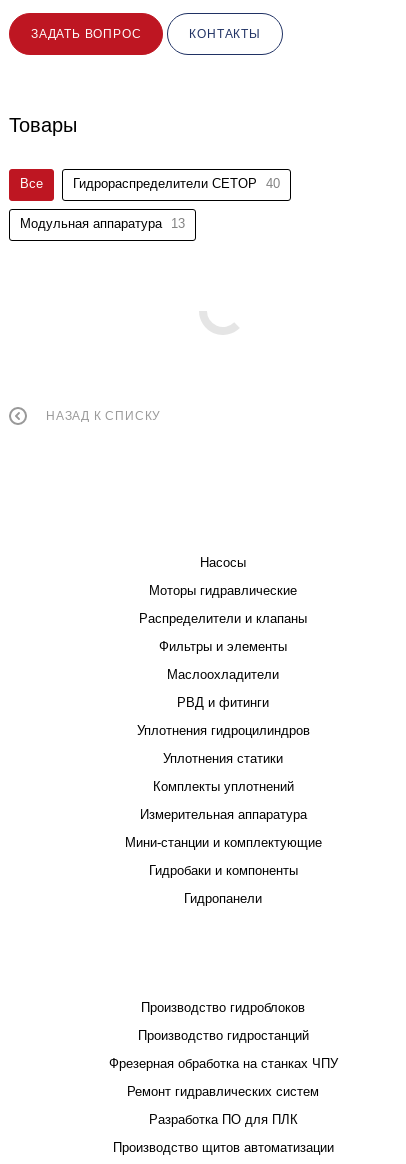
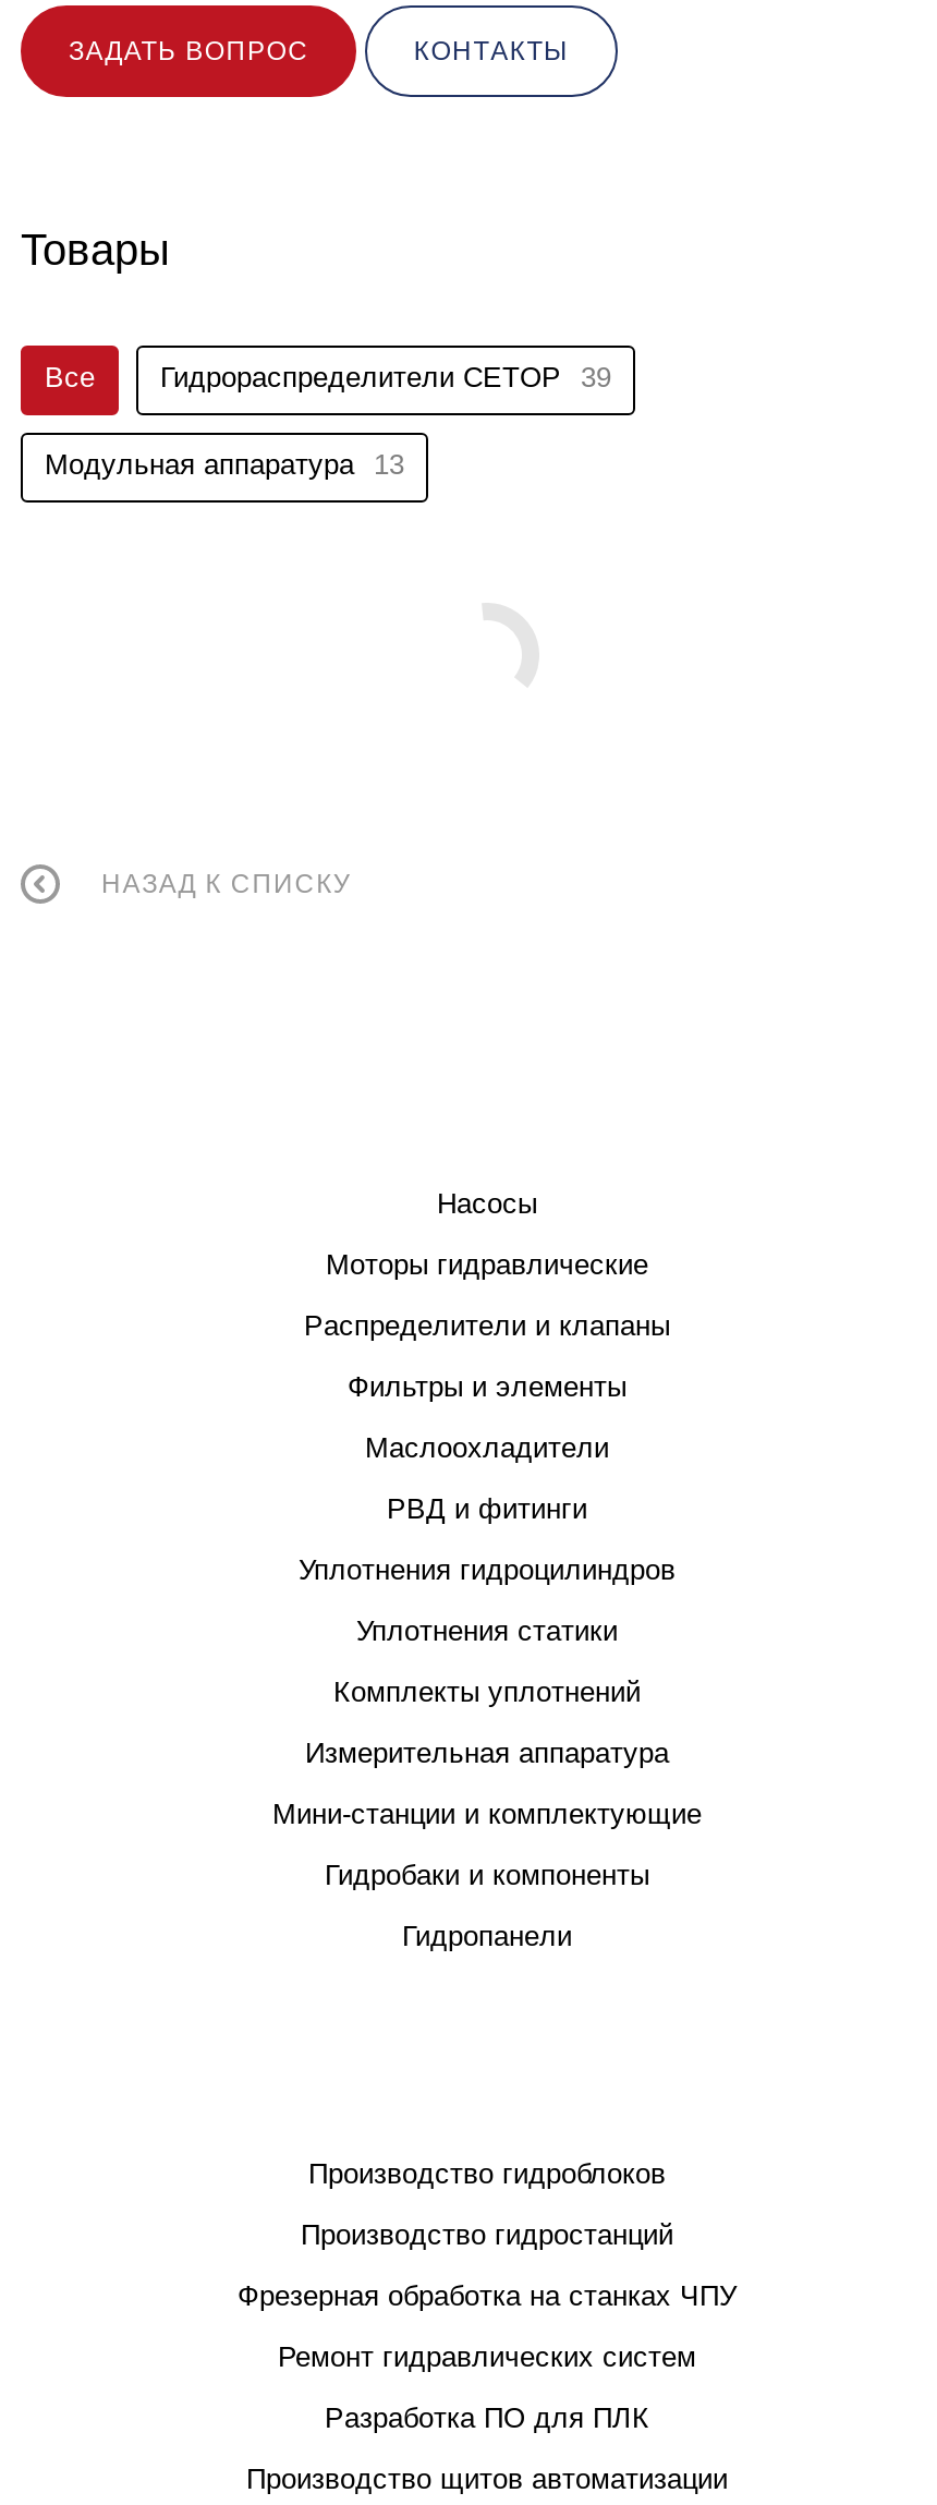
- Гидрораспределители CETOP 40
+ Гидрораспределители CETOP 39
